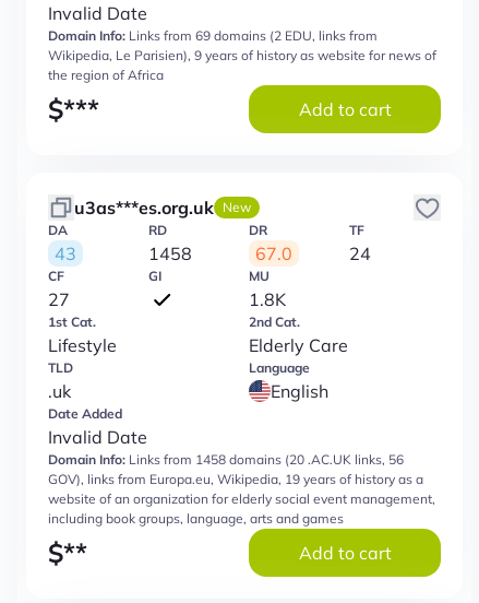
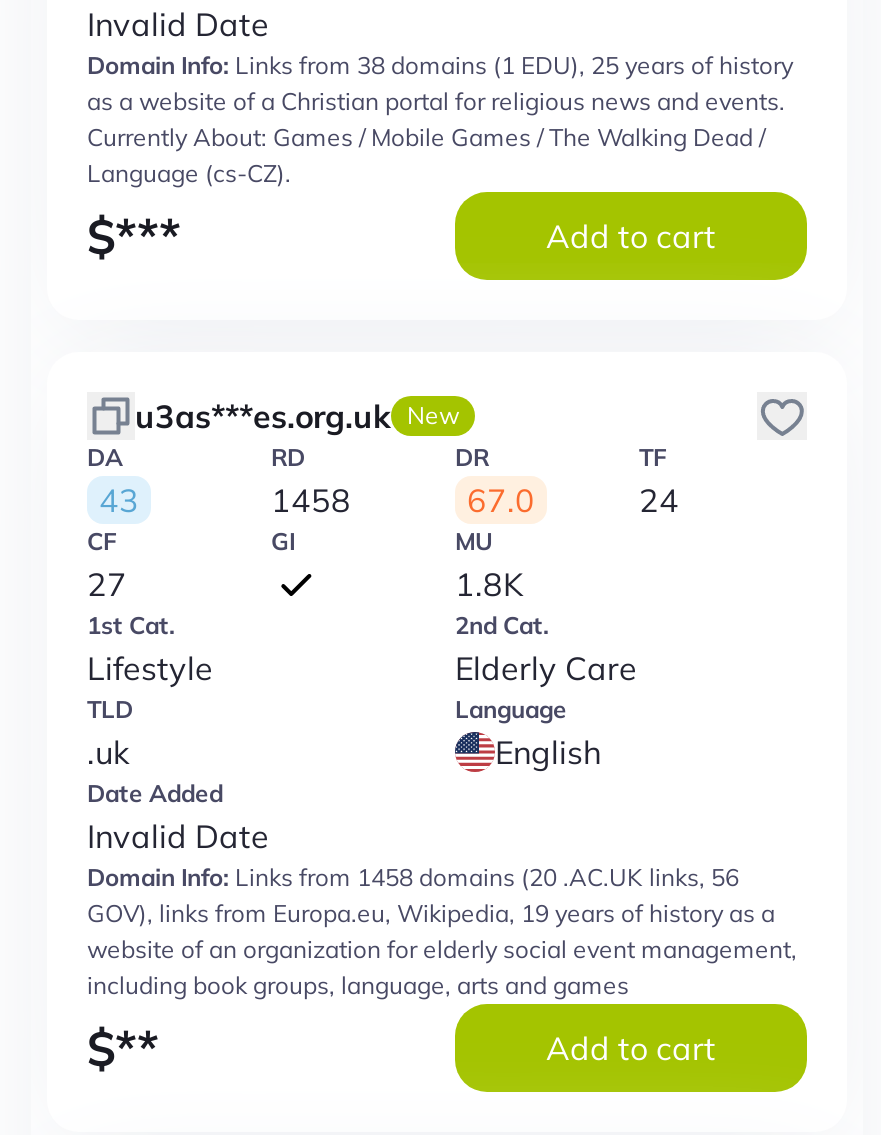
- Domain Info: Links from 69 domains (2 EDU, links from
- Wikipedia, Le Parisien), 9 years of history as website for news of
- the region of Africa
+ Domain Info: Links from 38 domains (1 EDU), 25 years of history
+ as a website of a Christian portal for religious news and events.
+ Currently About: Games / Mobile Games / The Walking Dead /
+ Language (cs-CZ).
